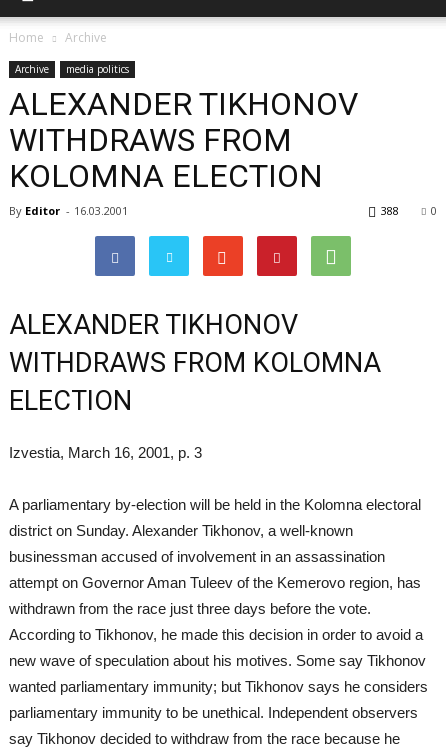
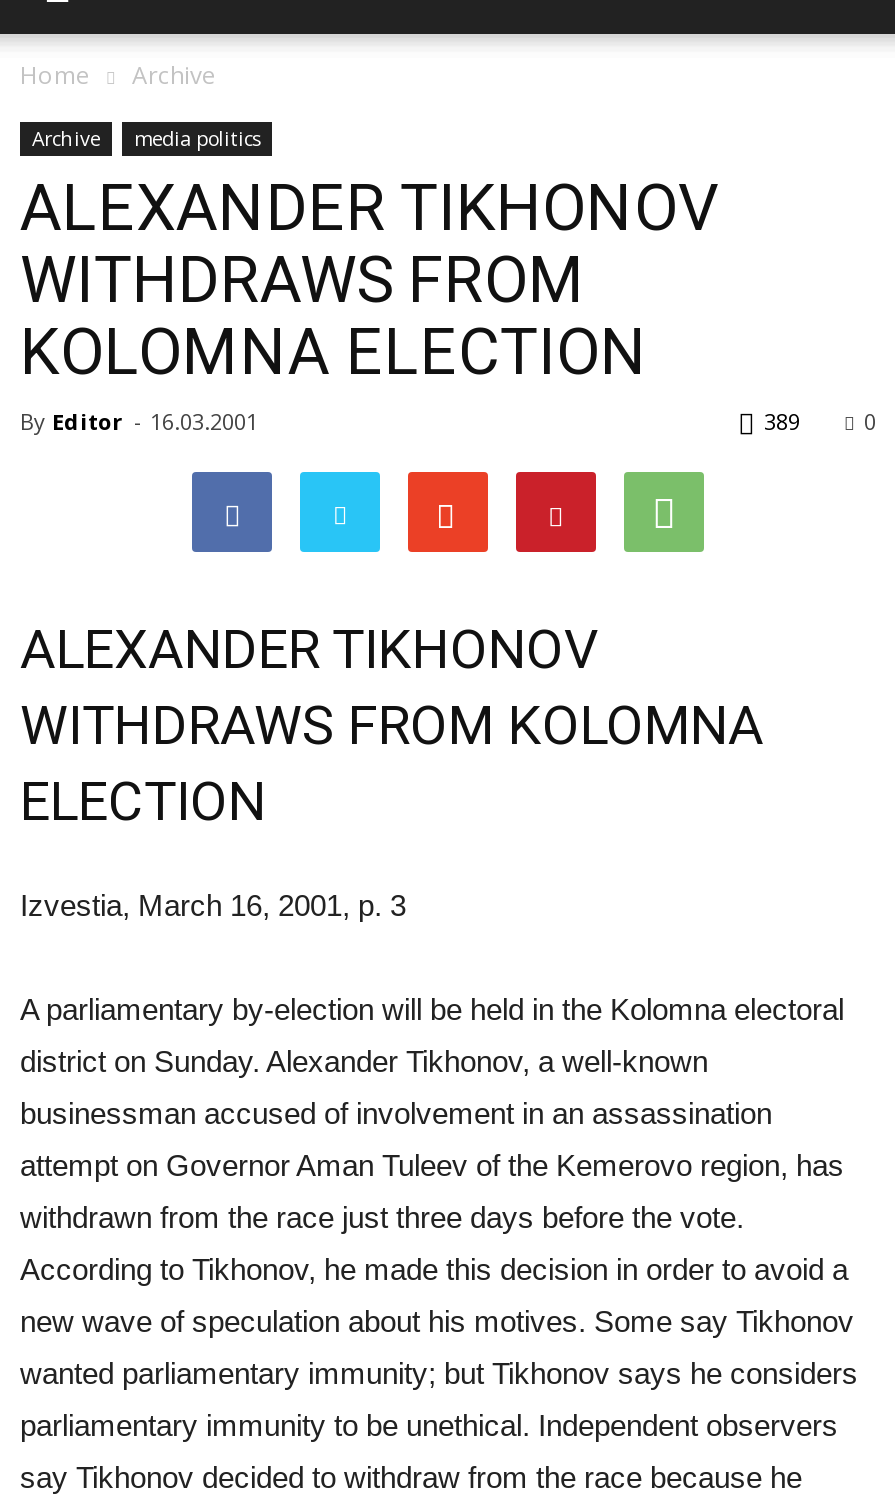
- 388
+ 389
